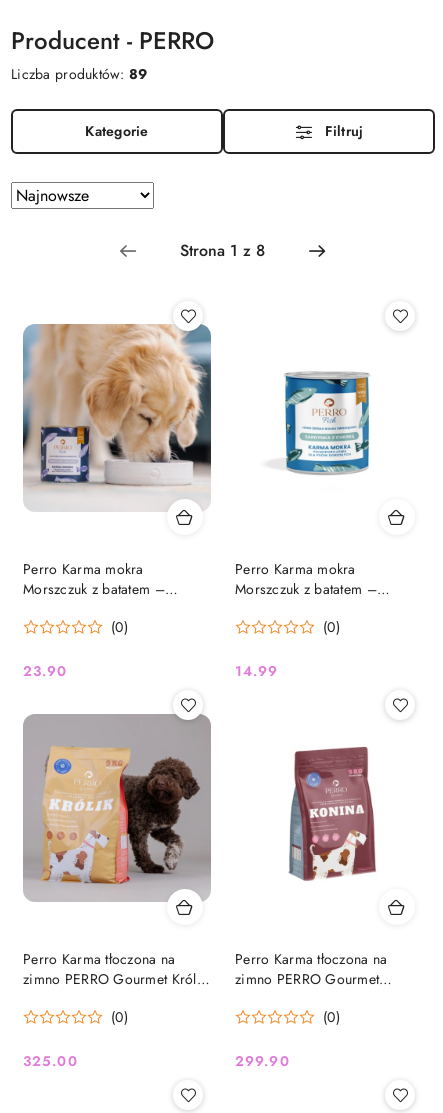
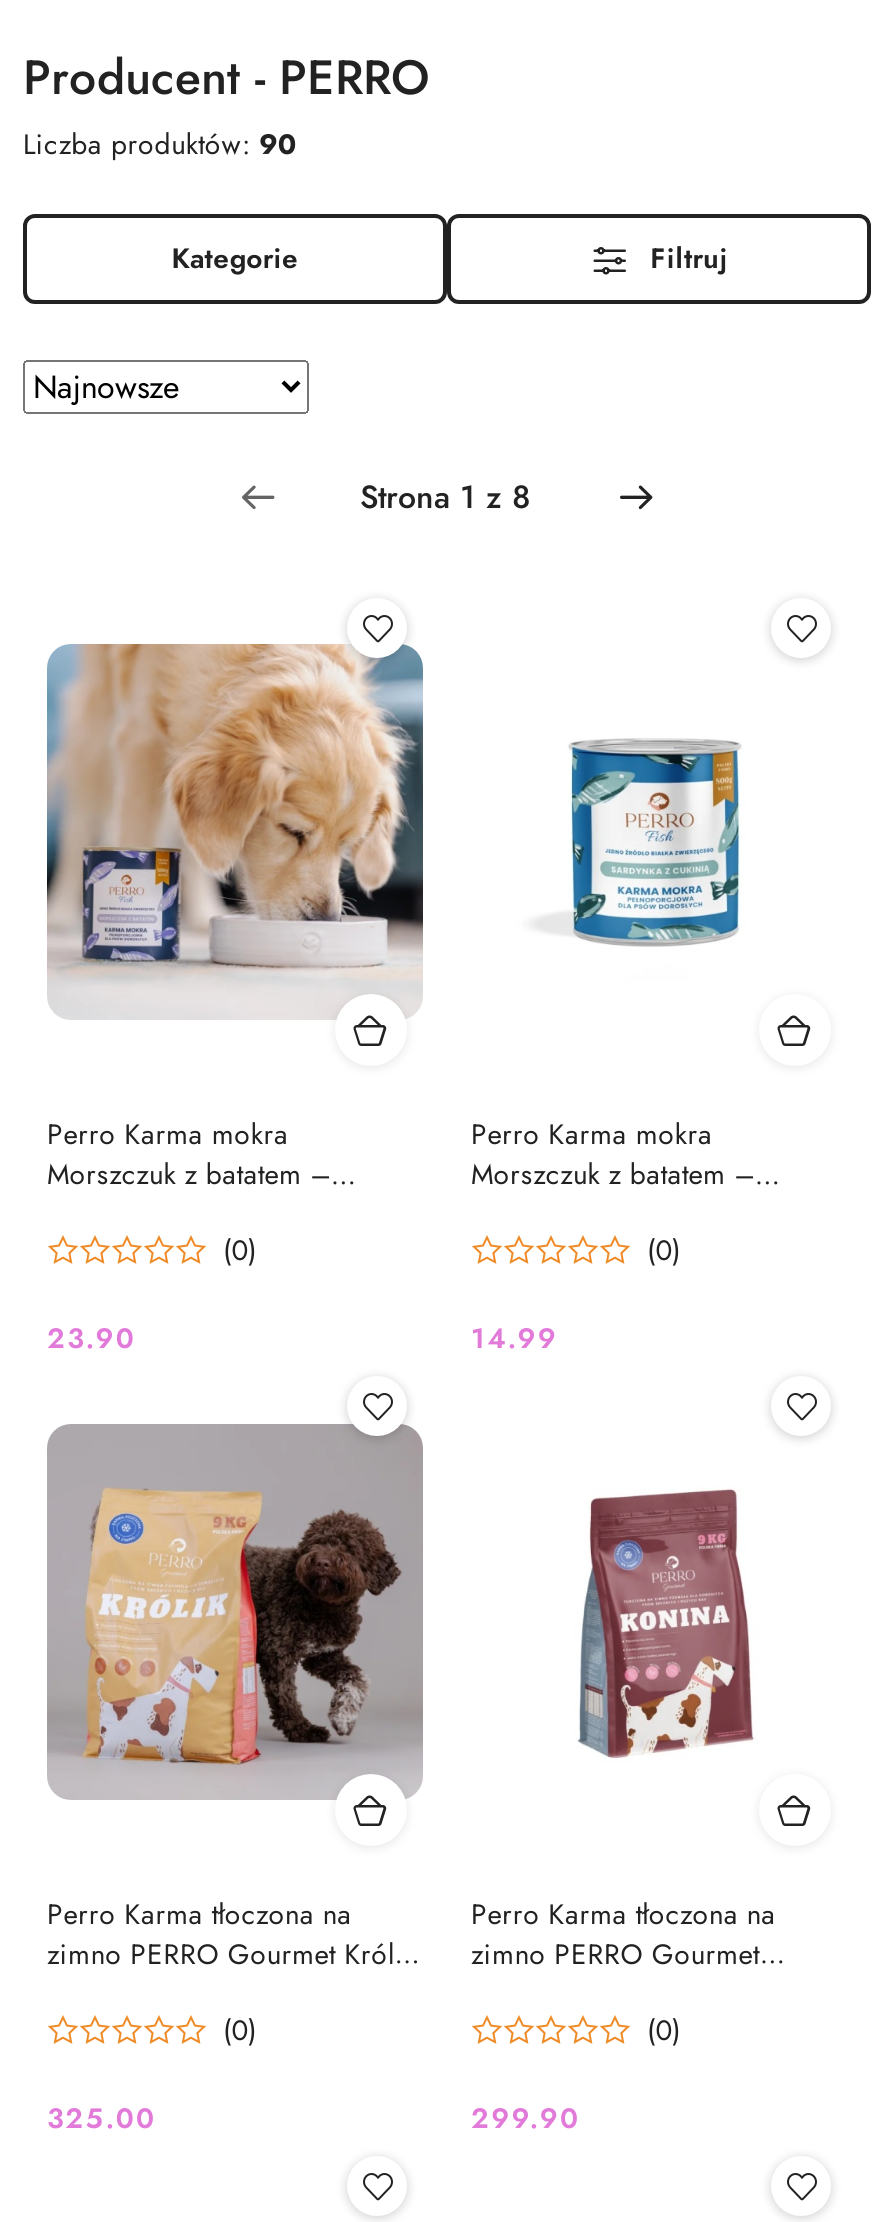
- Liczba produktów: 89
+ Liczba produktów: 90
